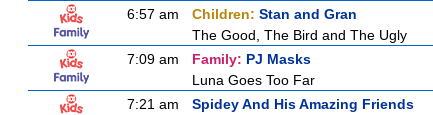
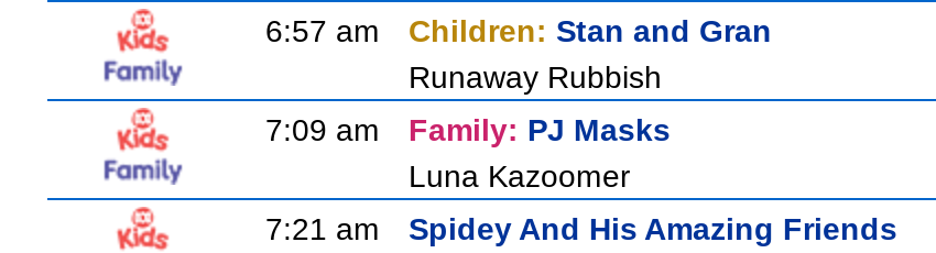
- The Good, The Bird and The Ugly
+ Runaway Rubbish

- Luna Goes Too Far
+ Luna Kazoomer
